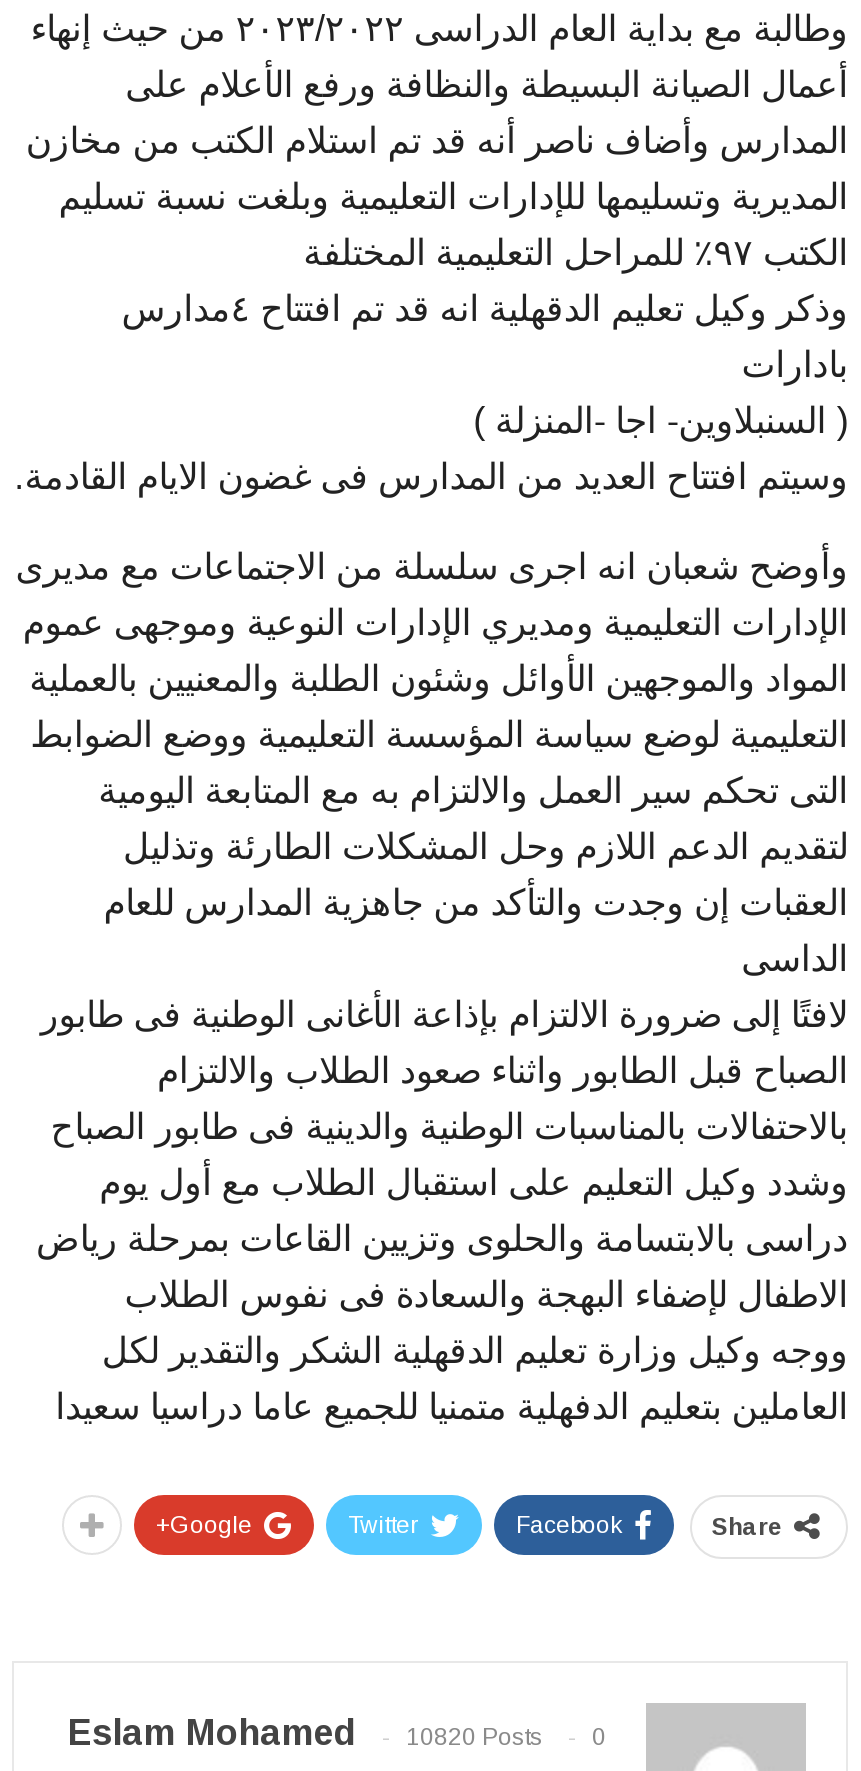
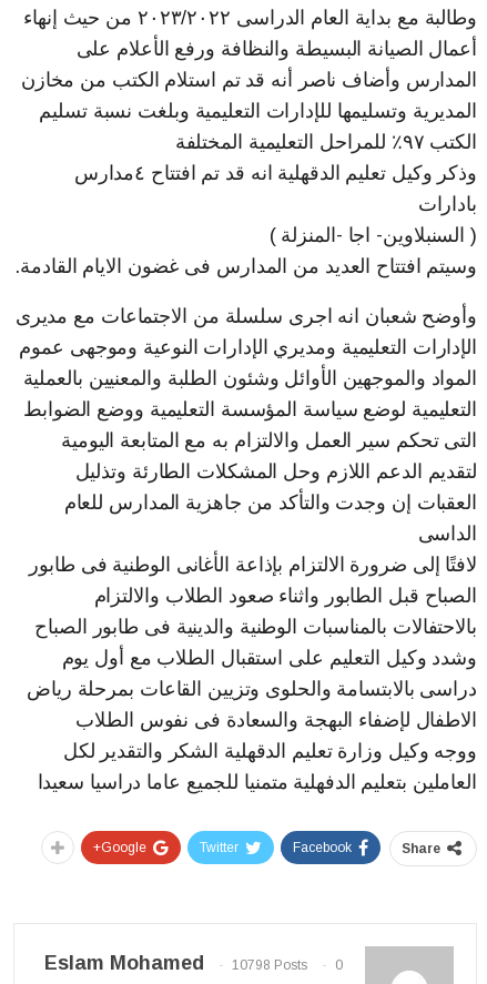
- Eslam Mohamed 10820 Posts 0
+ Eslam Mohamed 10798 Posts 0
